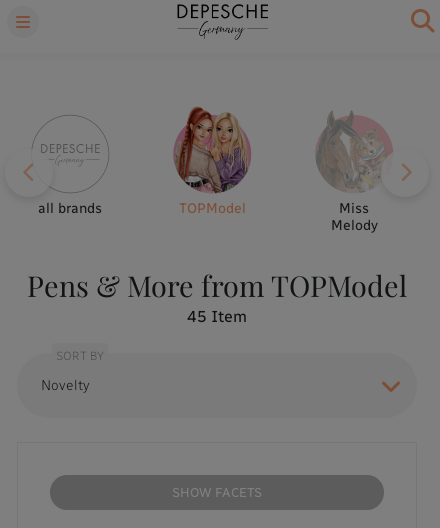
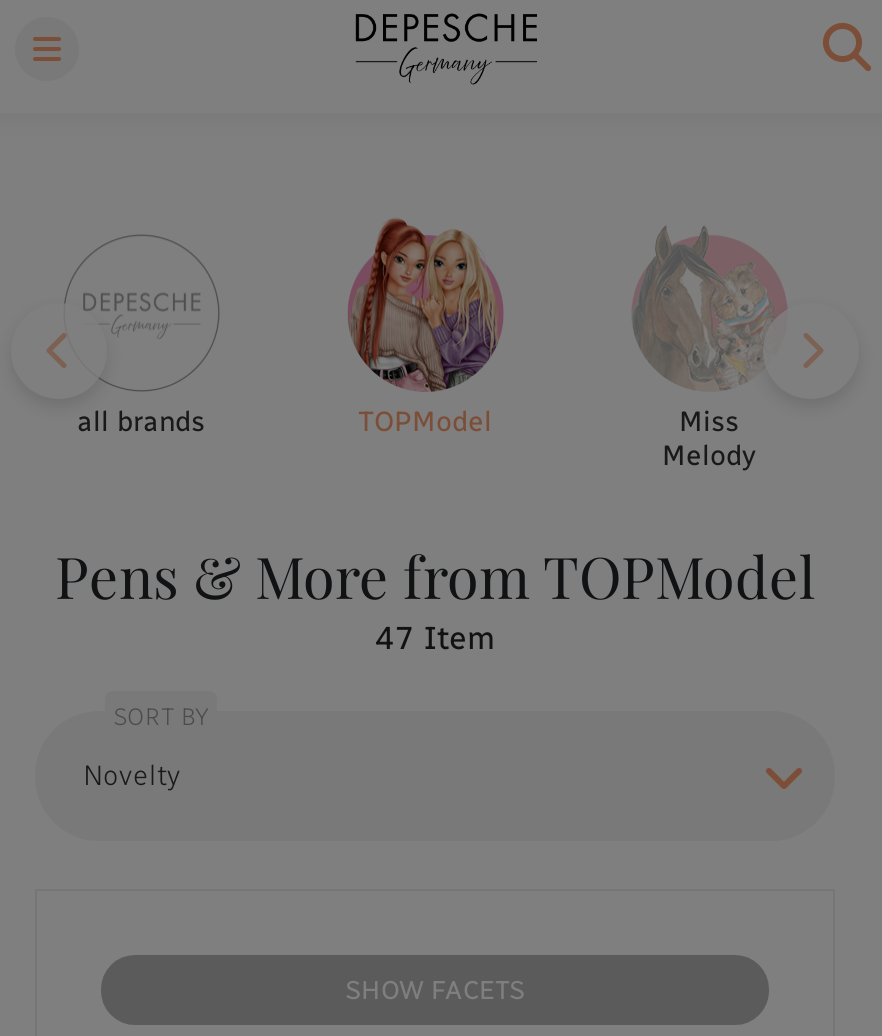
- 45 Item
+ 47 Item
